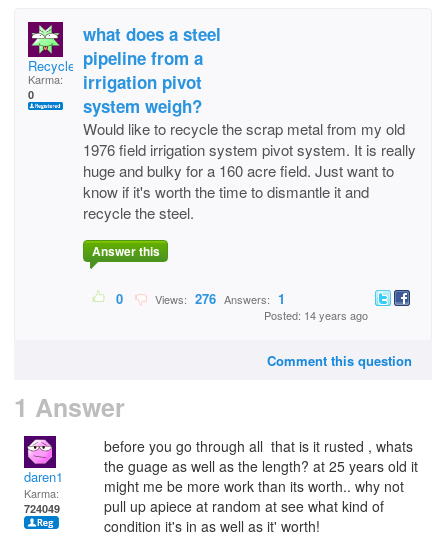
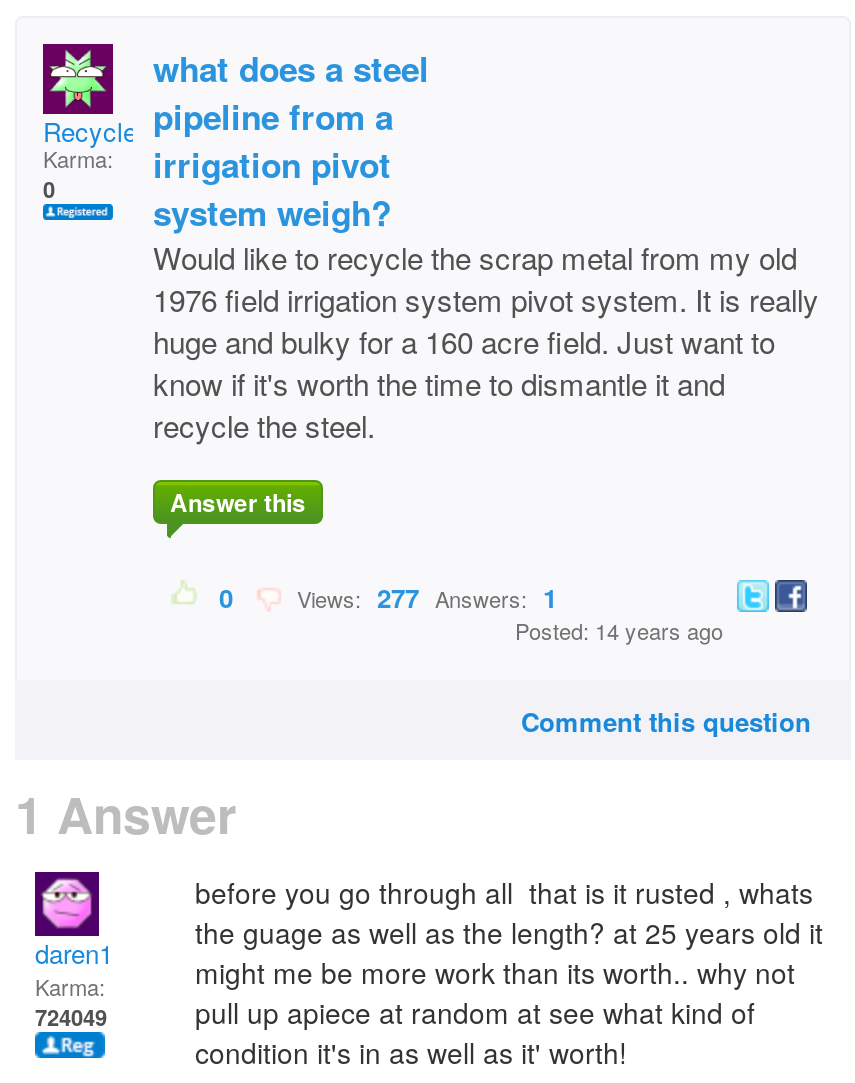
- Views: 276 Answers: 1
+ Views: 277 Answers: 1
